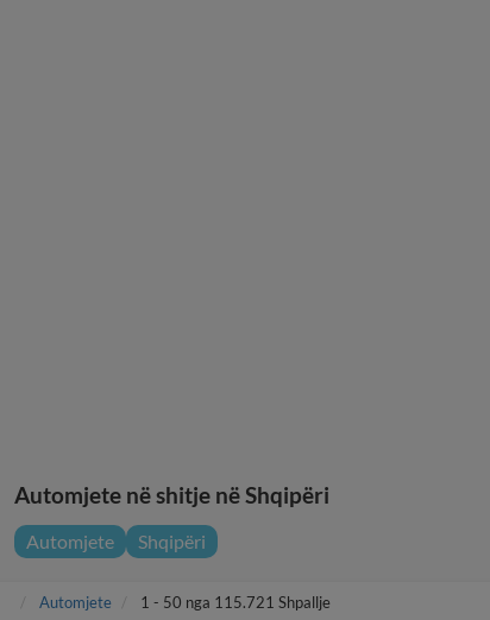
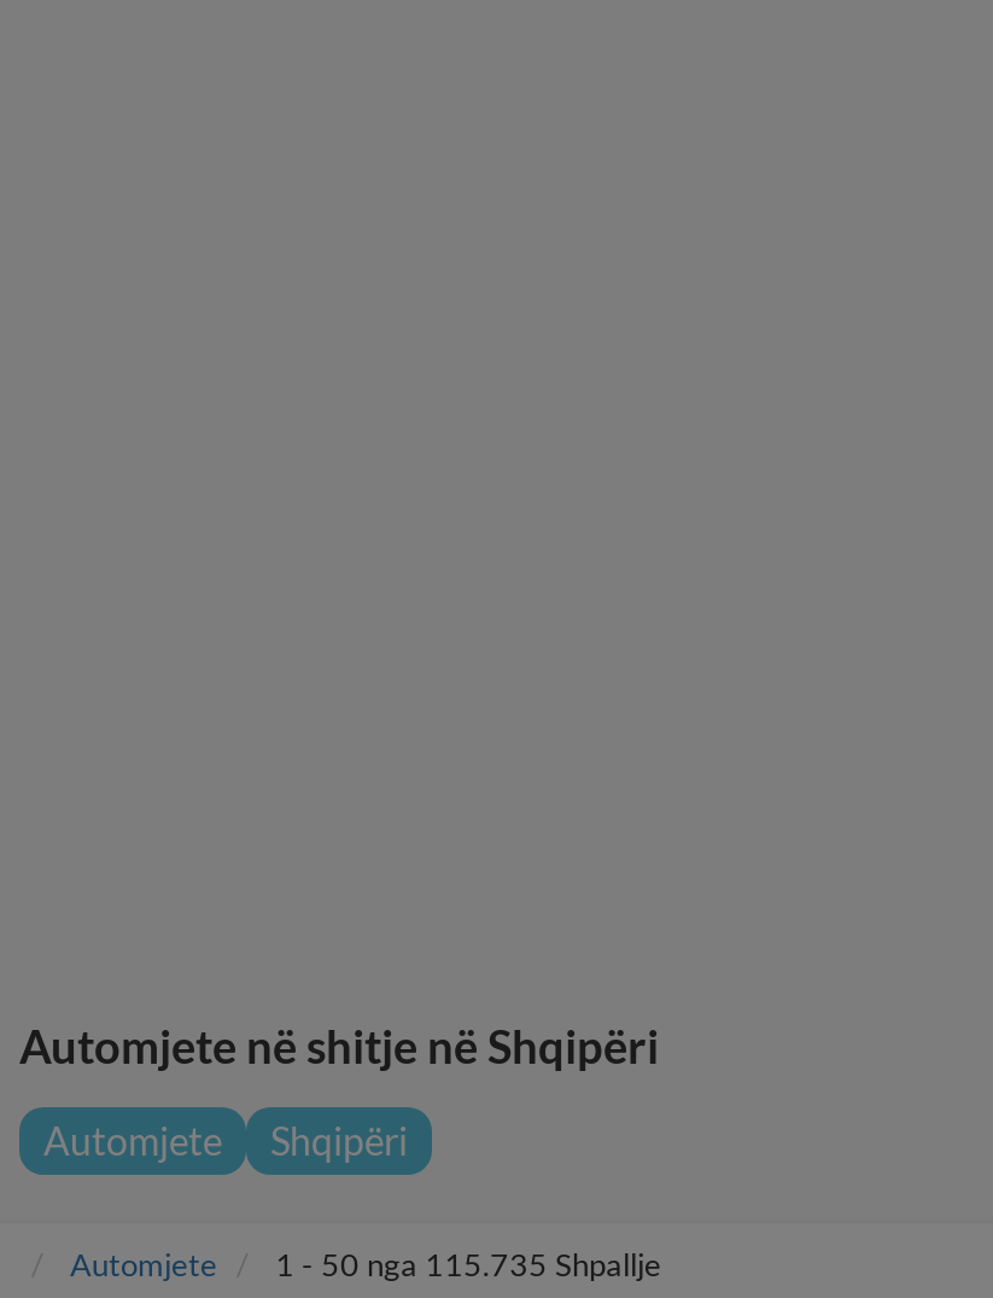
- Automjete 1 - 50 nga 115.721 Shpallje
+ Automjete 1 - 50 nga 115.735 Shpallje
